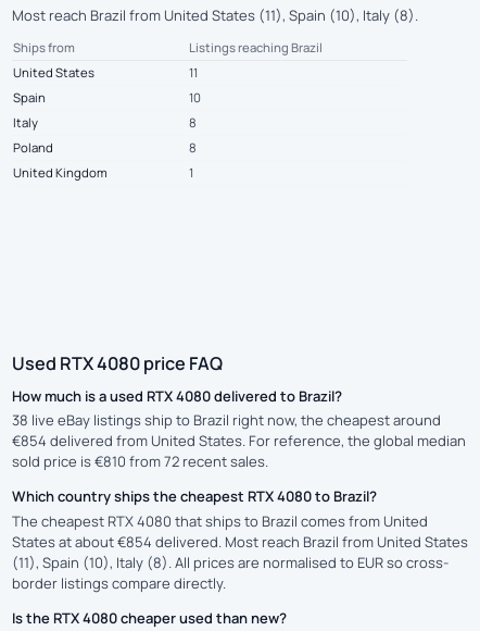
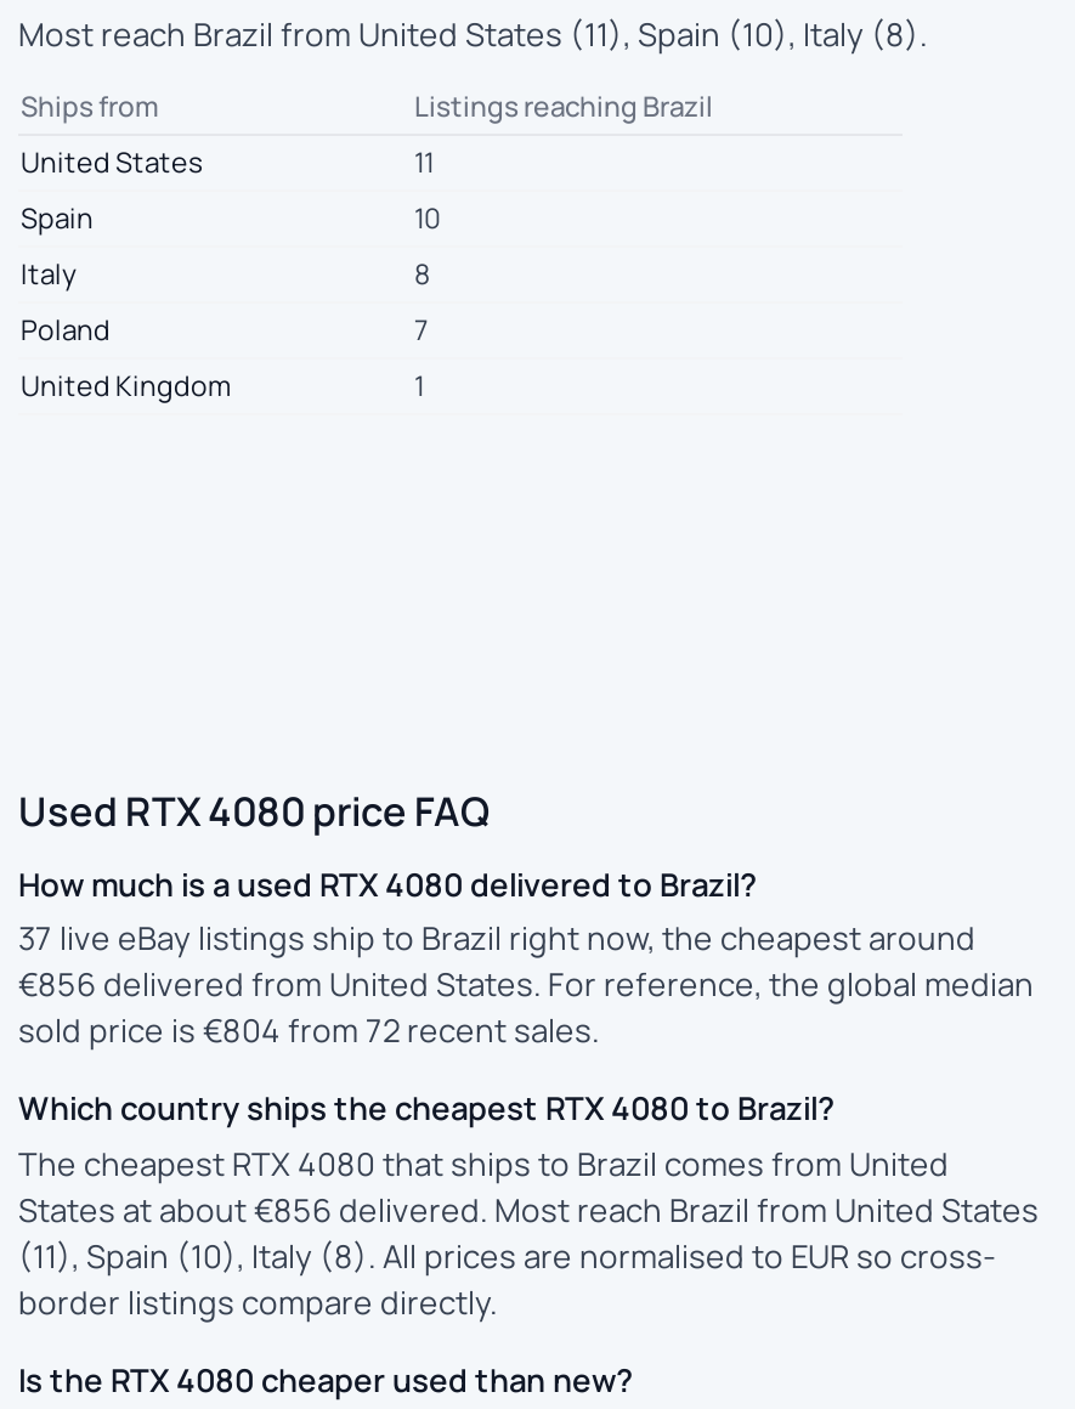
- 8
+ 7

- 38 live eBay listings ship to Brazil right now, the cheapest around
+ 37 live eBay listings ship to Brazil right now, the cheapest around

- €854 delivered from United States. For reference, the global median
+ €856 delivered from United States. For reference, the global median

- sold price is €810 from 72 recent sales.
+ sold price is €804 from 72 recent sales.

- States at about €854 delivered. Most reach Brazil from United States
+ States at about €856 delivered. Most reach Brazil from United States
